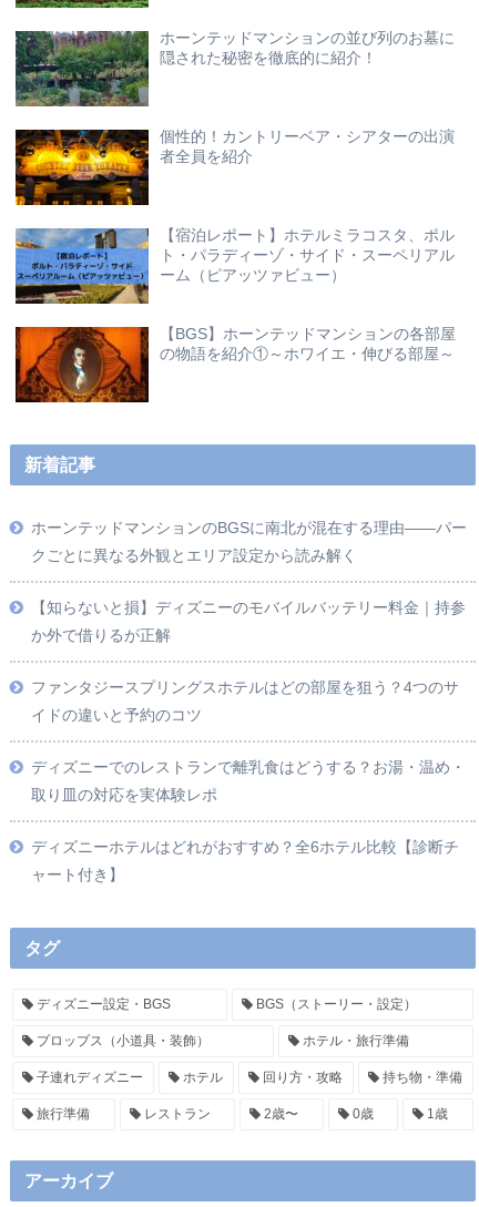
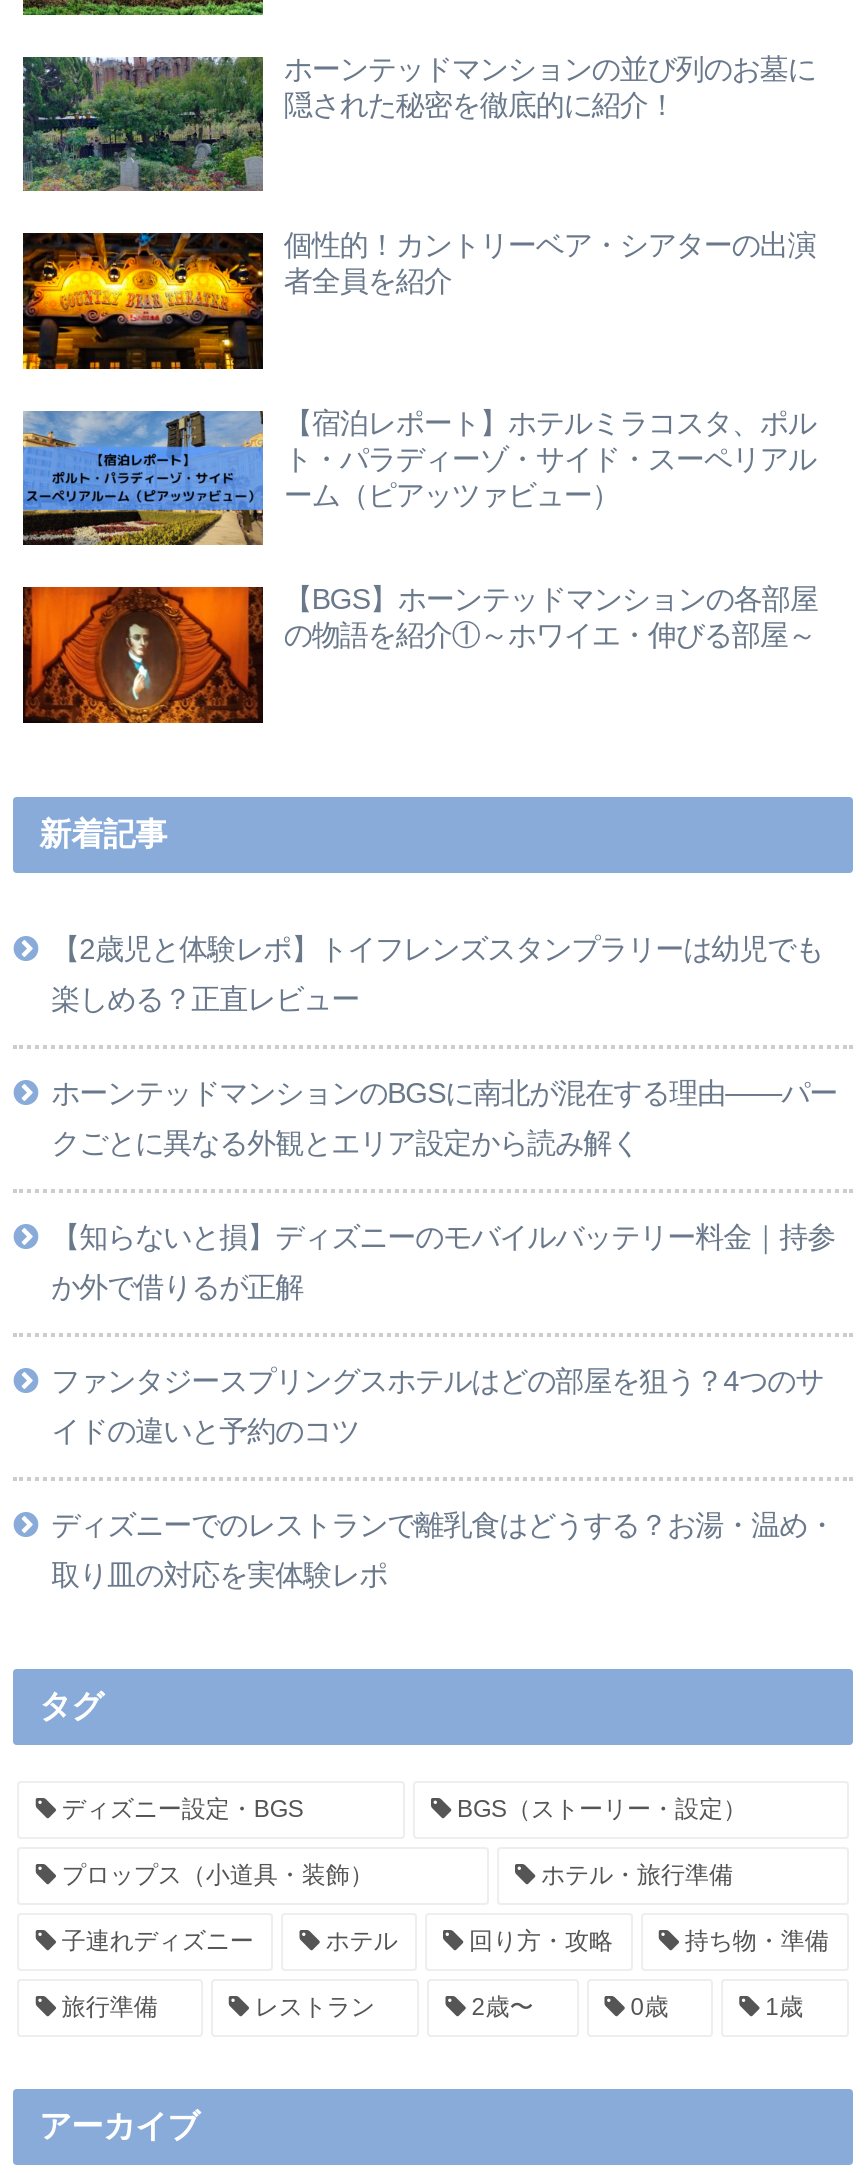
+ 【2歳児と体験レポ】トイフレンズスタンプラリーは幼児でも
+ 楽しめる？正直レビュー

moved down: ホーンテッドマンションのBGSに南北が混在する理由——パー | クごとに異なる外観とエリア設定から読み解く | 【知らないと損】ディズニーのモバイルバッテリー料金｜持参 | か外で借りるが正解 | ファンタジースプリングスホテルはどの部屋を狙う？4つのサ | イドの違いと予約のコツ | ディズニーでのレストランで離乳食はどうする？お湯・温め・ | 取り皿の対応を実体験レポ

- ディズニーホテルはどれがおすすめ？全6ホテル比較【診断チ
- ャート付き】
